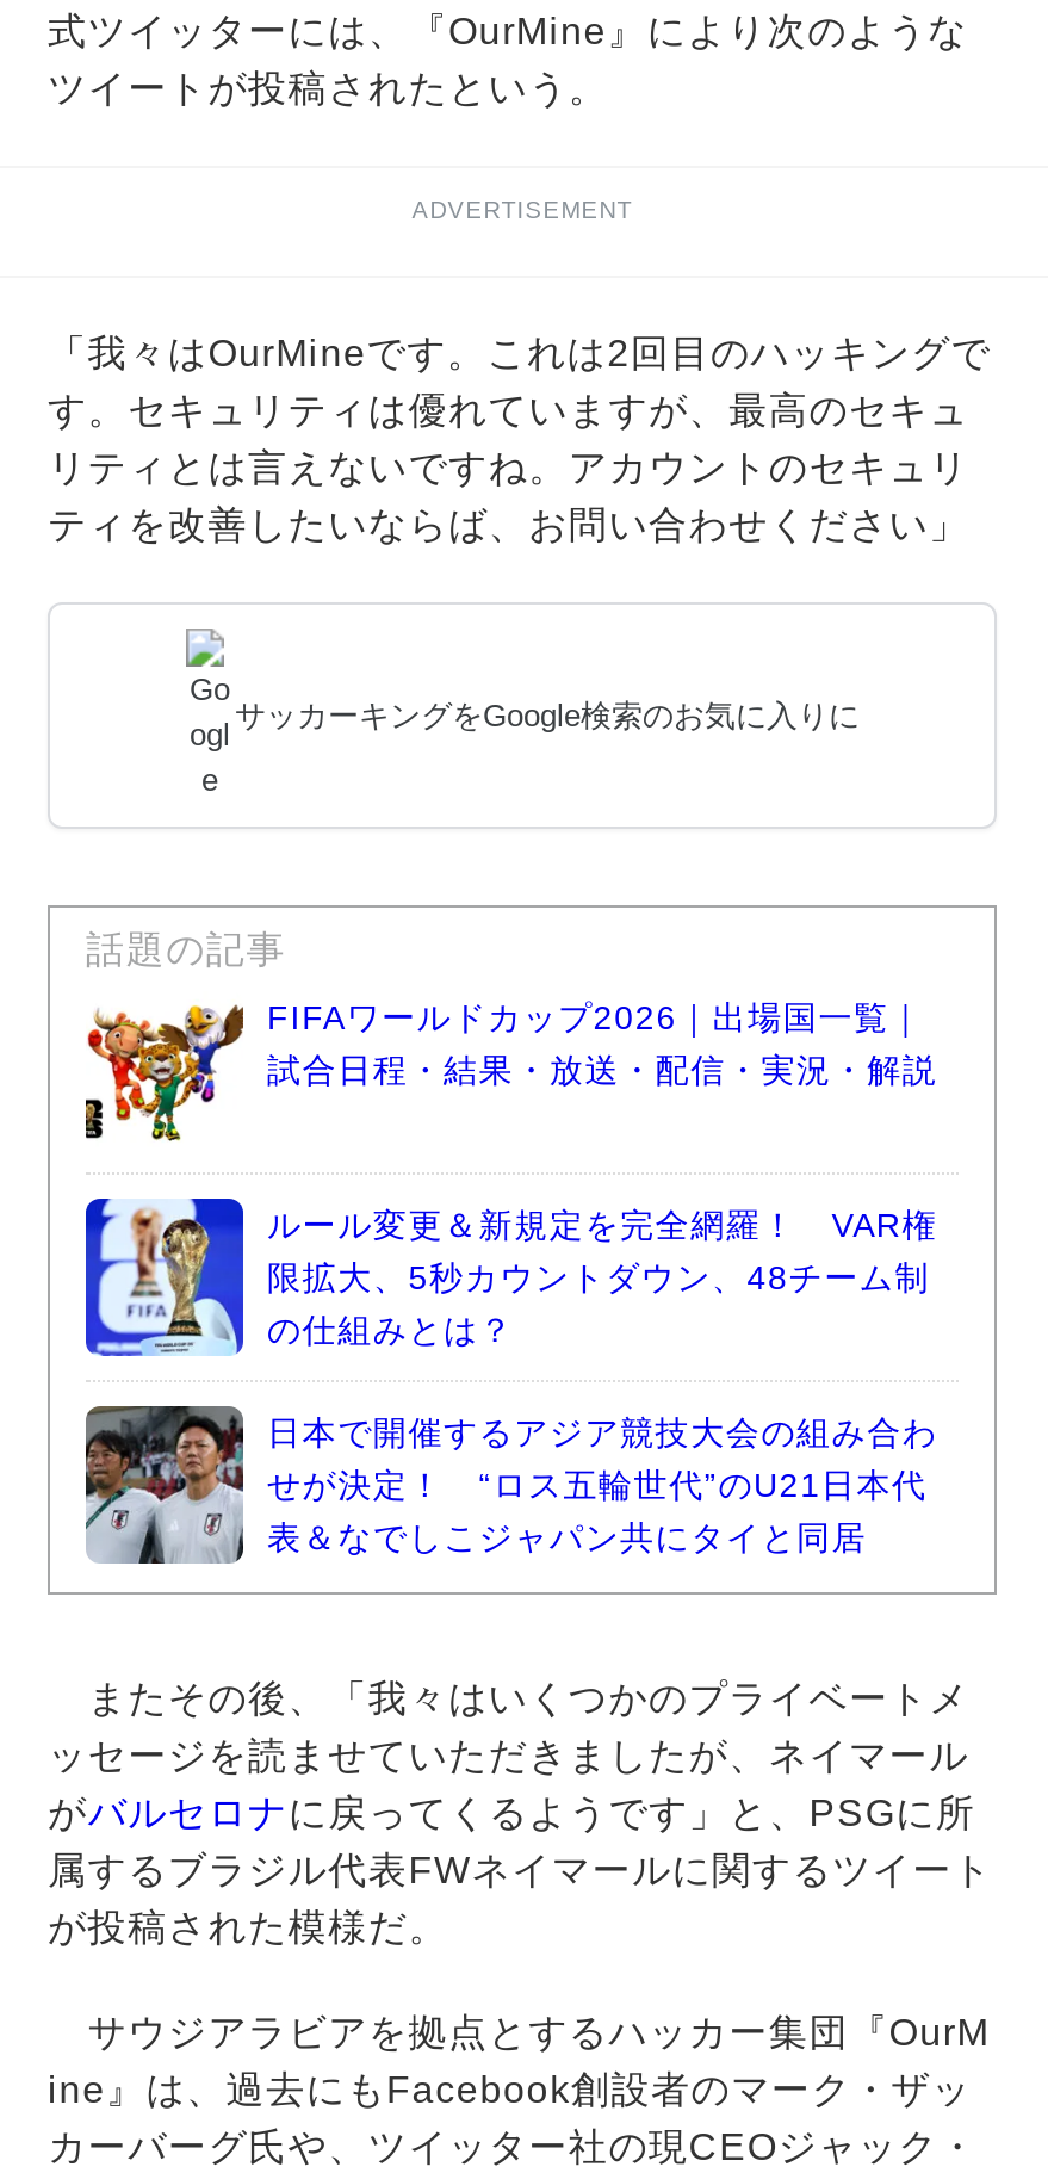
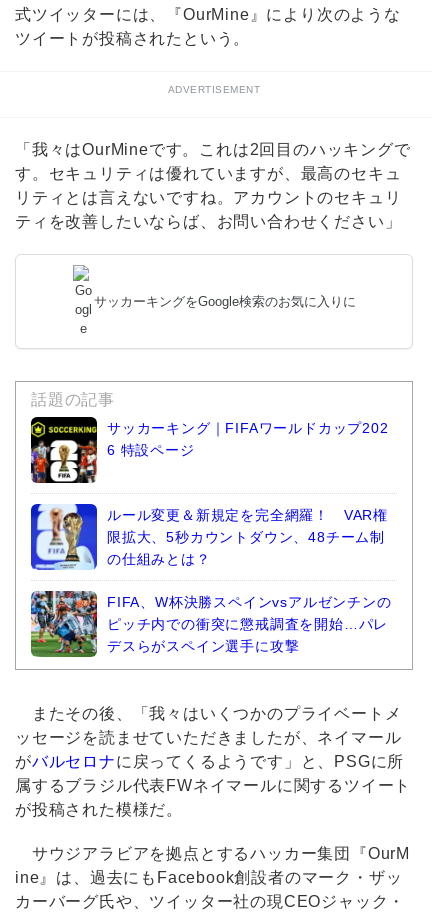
- [image]
- FIFAワールドカップ2026｜出場国一覧｜
- 試合日程・結果・放送・配信・実況・解説
+ [image]
+ サッカーキング｜FIFAワールドカップ202
+ 6 特設ページ

- [image]
- 日本で開催するアジア競技大会の組み合わ
- せが決定！ “ロス五輪世代”のU21日本代
- 表＆なでしこジャパン共にタイと同居
+ [image]
+ FIFA、W杯決勝スペインvsアルゼンチンの
+ ピッチ内での衝突に懲戒調査を開始…パレ
+ デスらがスペイン選手に攻撃
